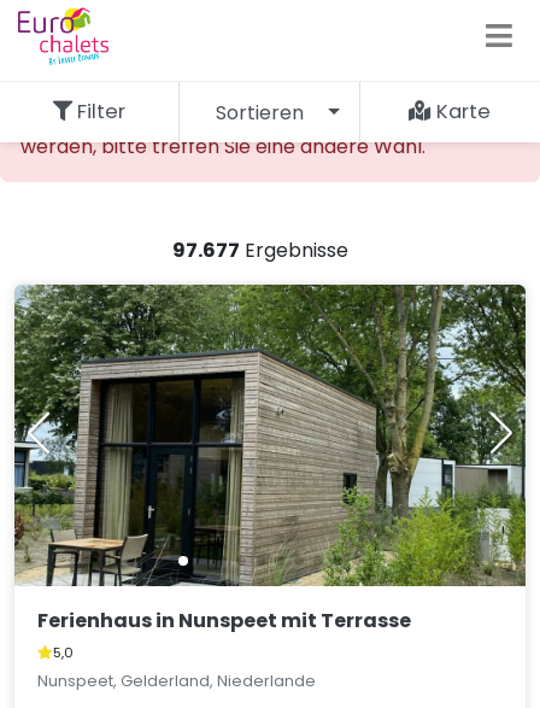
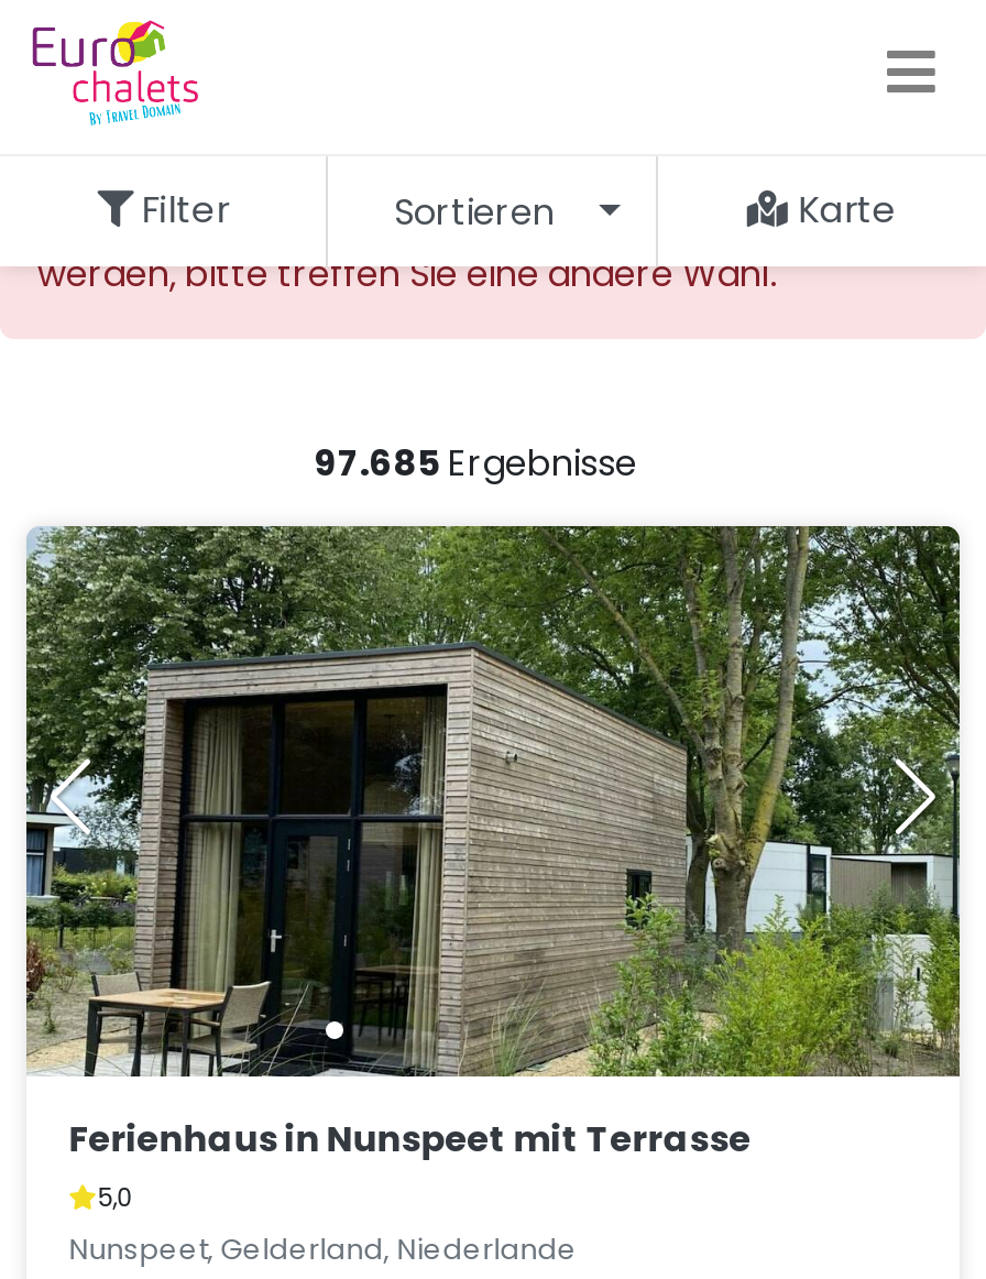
- 97.677 Ergebnisse
+ 97.685 Ergebnisse
